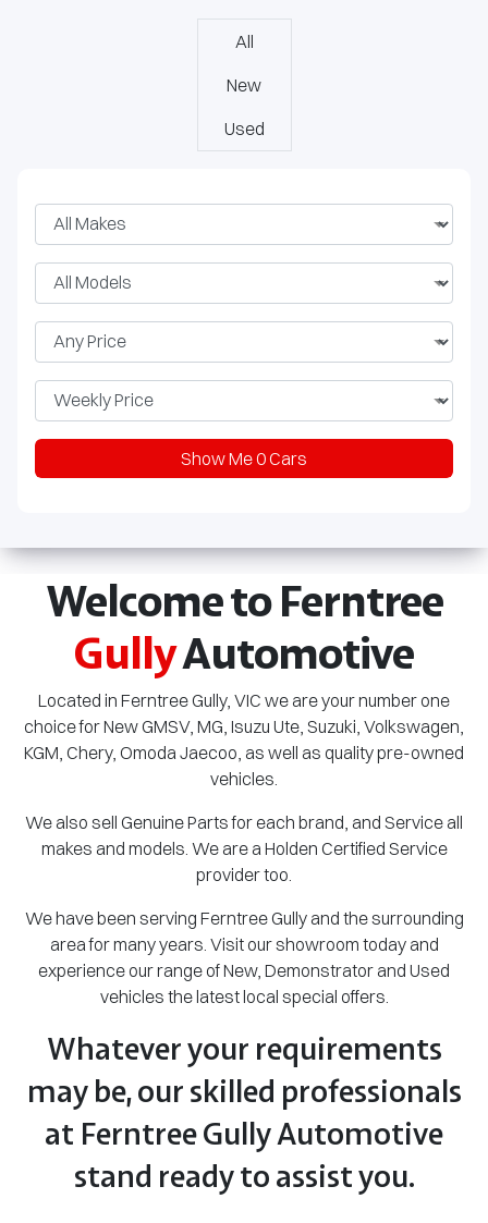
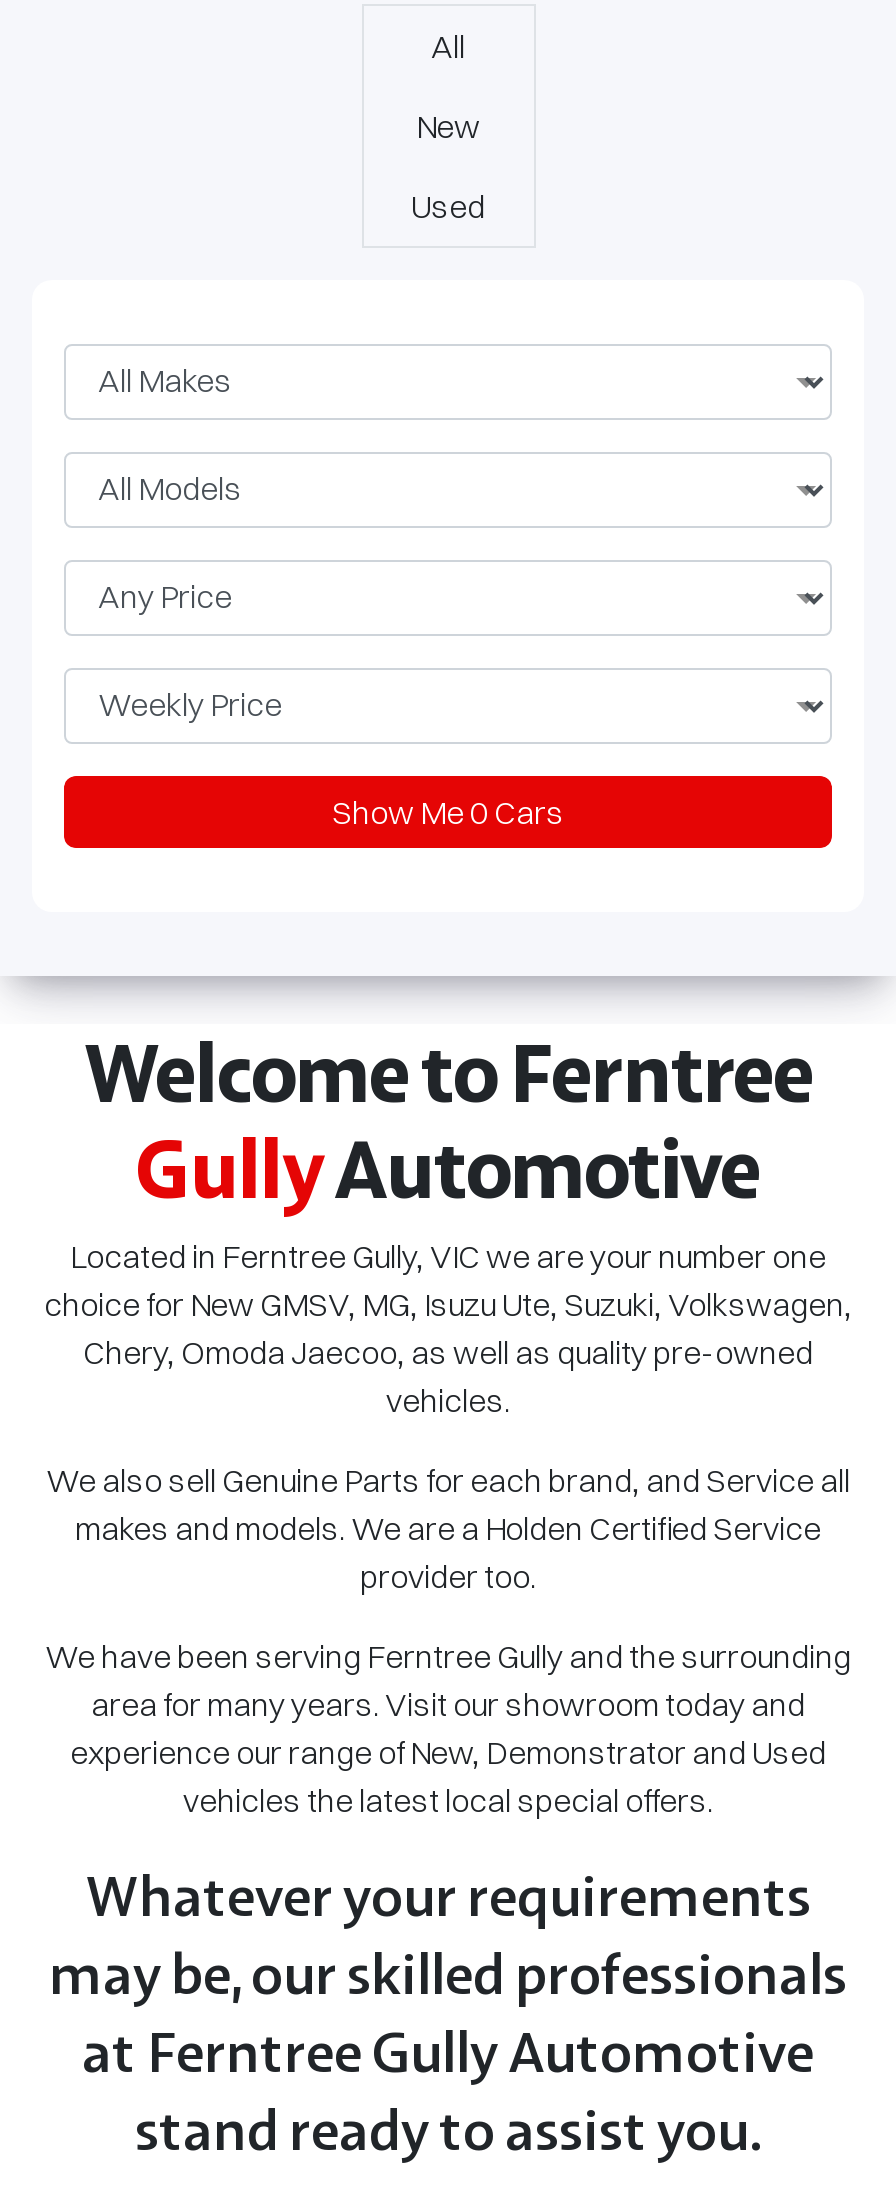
- KGM, Chery, Omoda Jaecoo, as well as quality pre-owned
+ Chery, Omoda Jaecoo, as well as quality pre-owned
